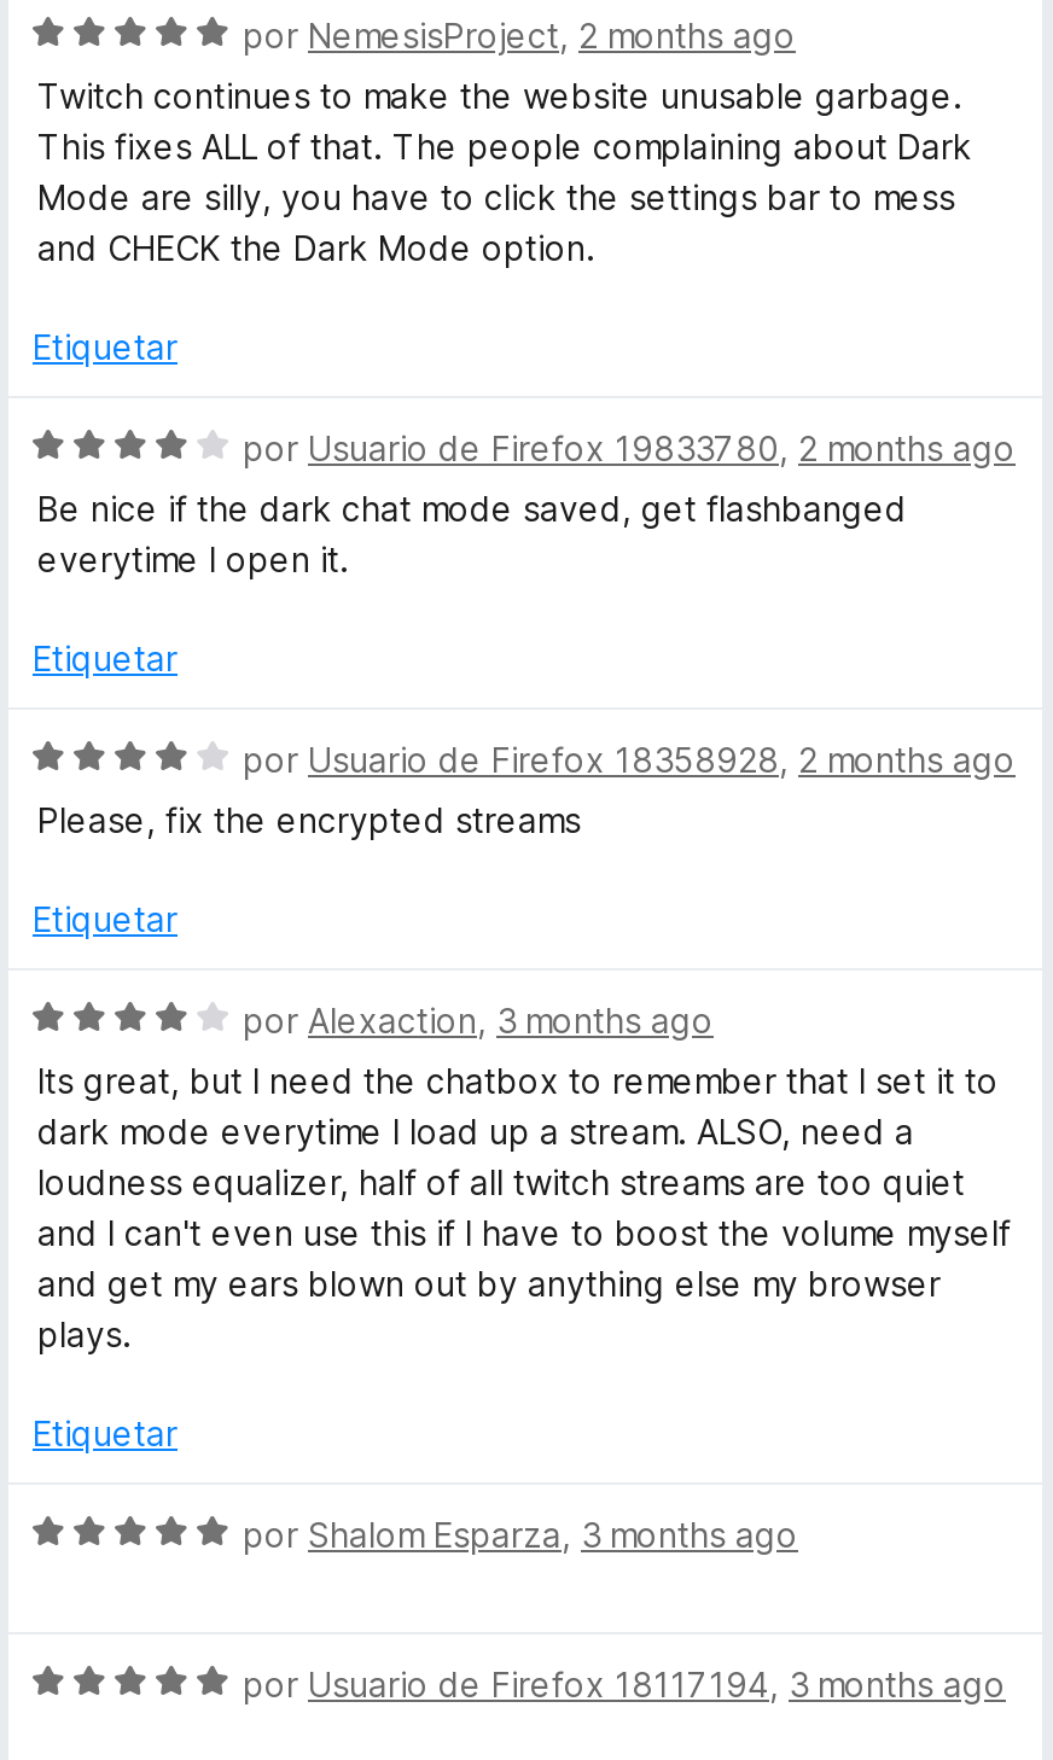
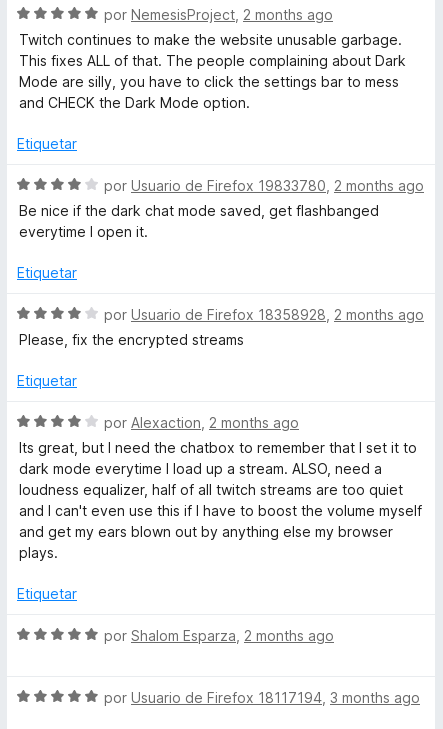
- por Alexaction, 3 months ago
+ por Alexaction, 2 months ago

- por Shalom Esparza, 3 months ago
+ por Shalom Esparza, 2 months ago
